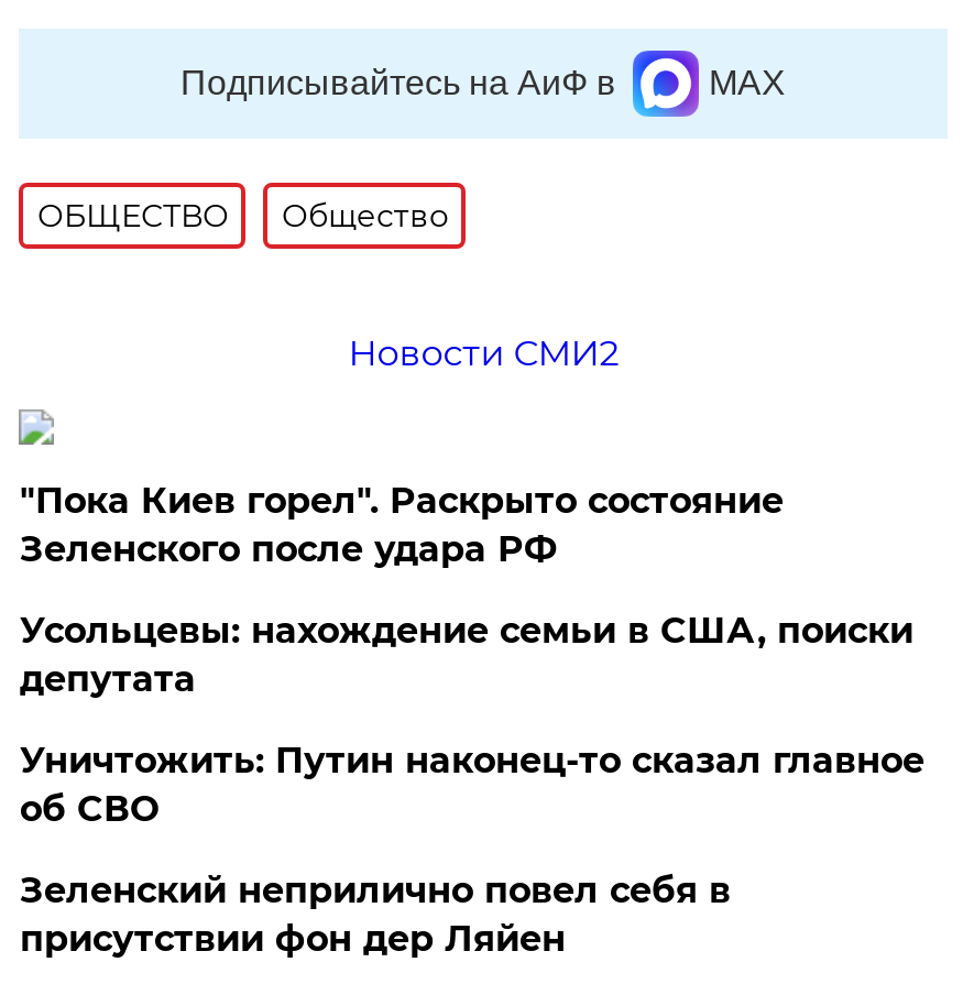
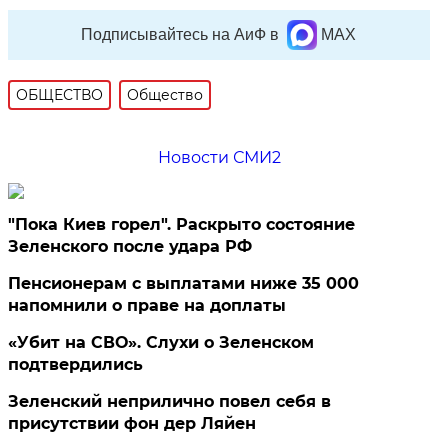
- Усольцевы: нахождение семьи в США, поиски
- депутата
+ Пенсионерам с выплатами ниже 35 000
+ напомнили о праве на доплаты

- Уничтожить: Путин наконец-то сказал главное
- об СВО
+ «Убит на СВО». Слухи о Зеленском
+ подтвердились
